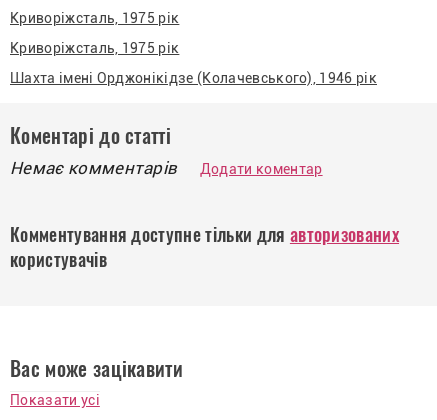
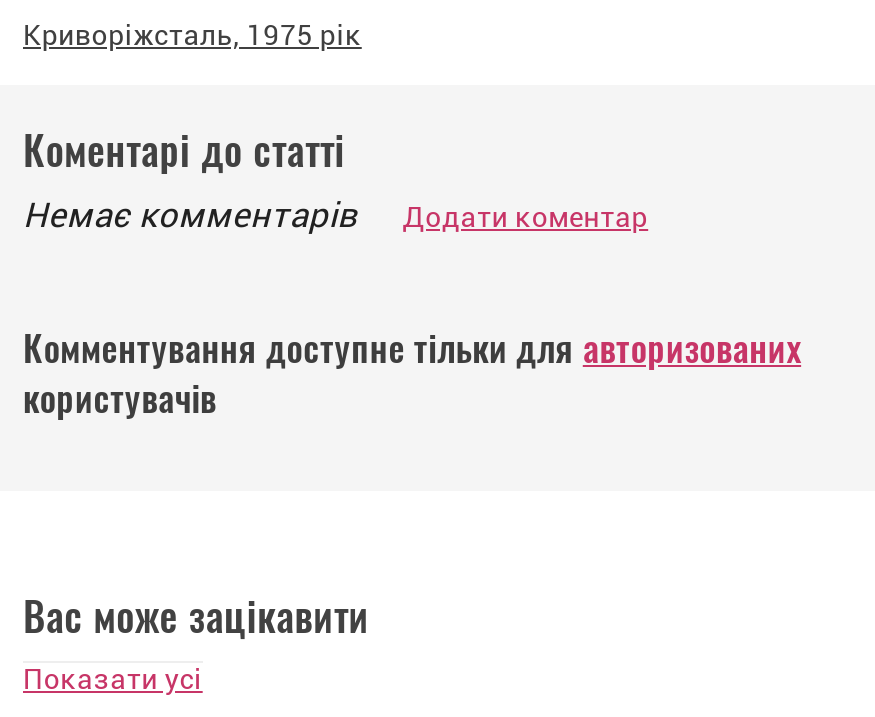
- Криворіжсталь, 1975 рік
- Шахта імені Орджонікідзе (Колачевського), 1946 рік
